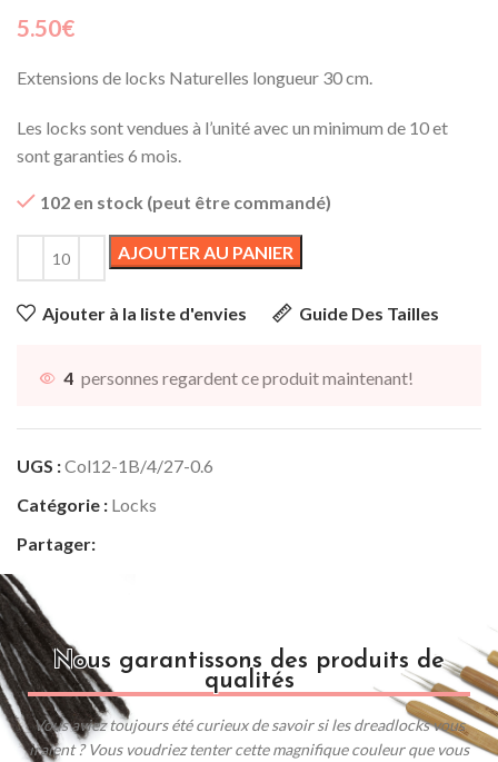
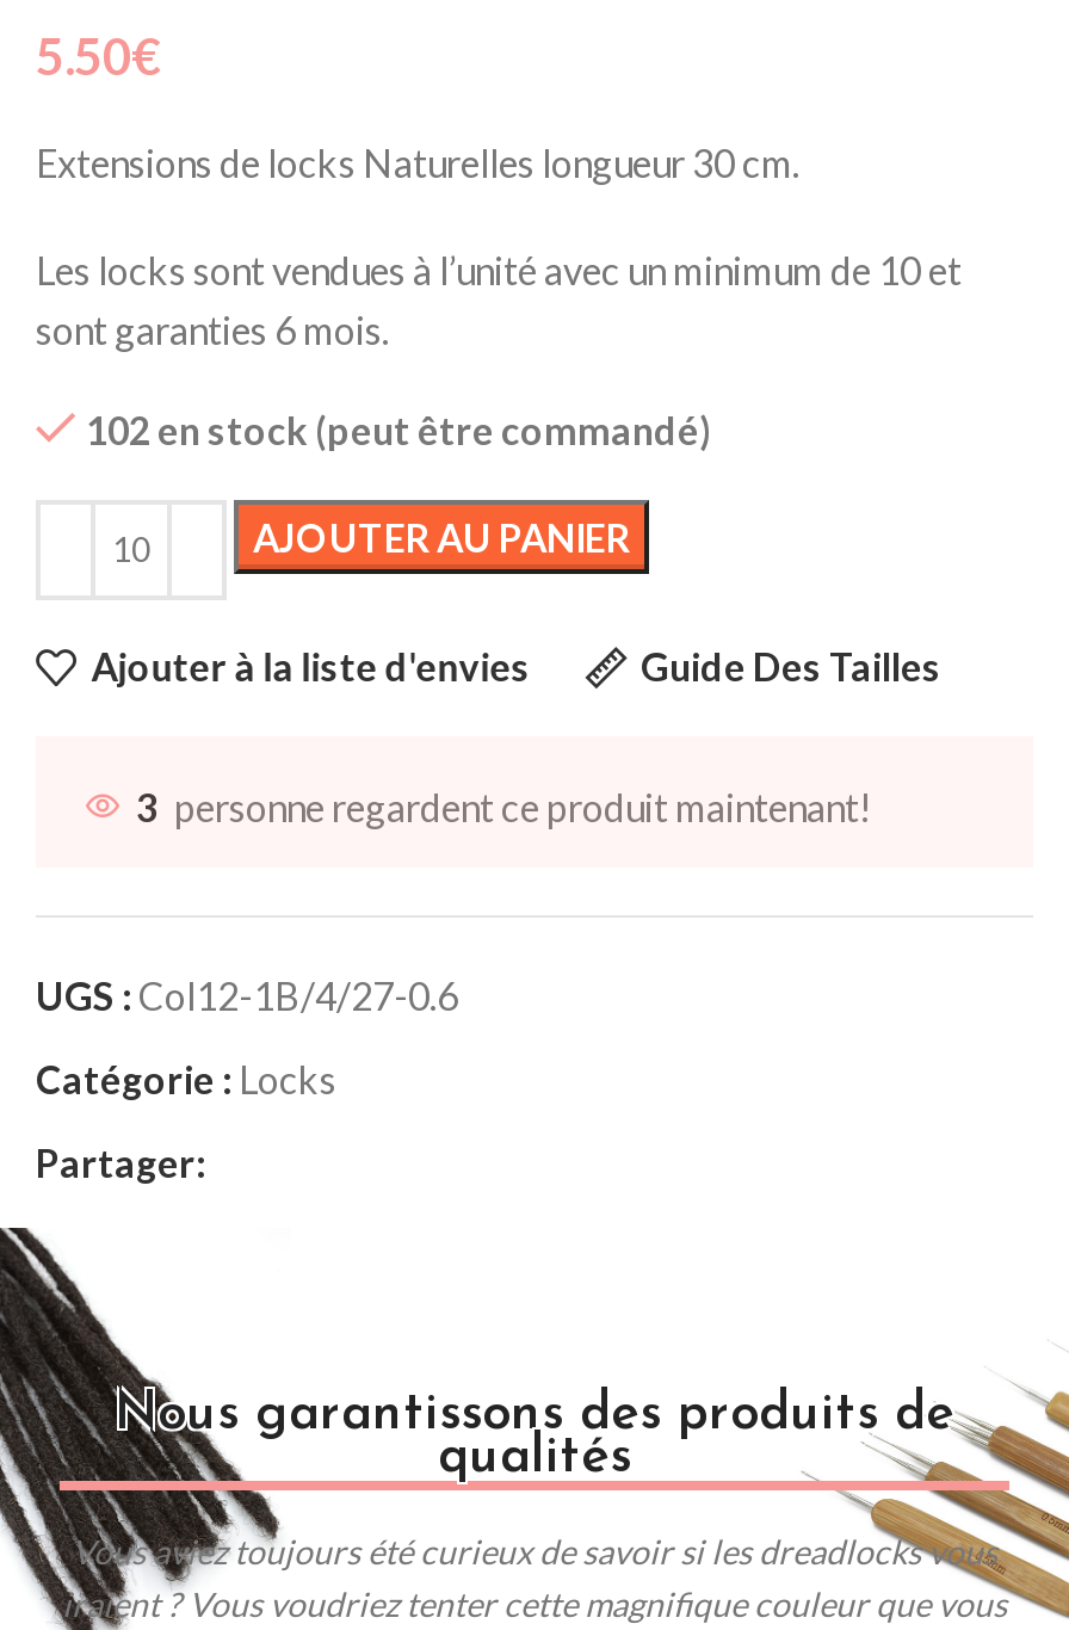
- 4 personnes regardent ce produit maintenant!
+ 3 personne regardent ce produit maintenant!
